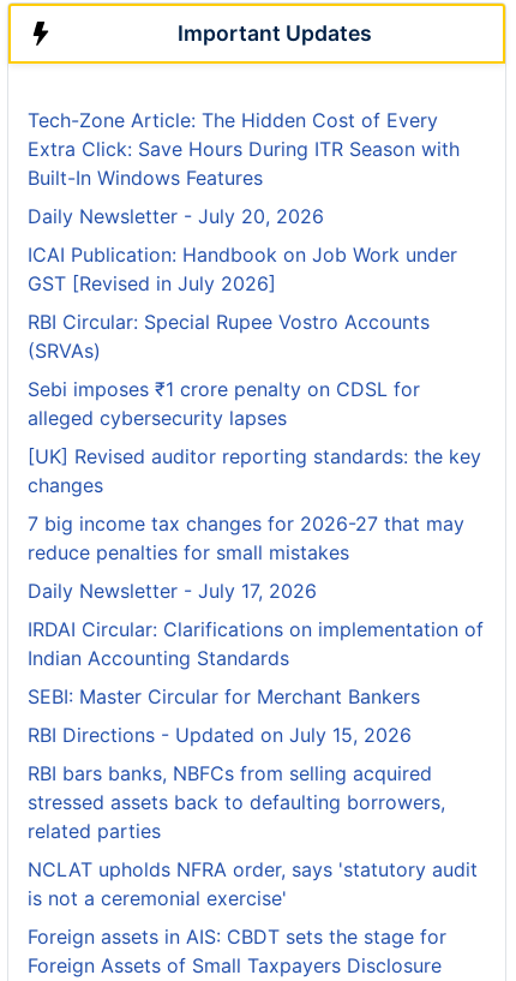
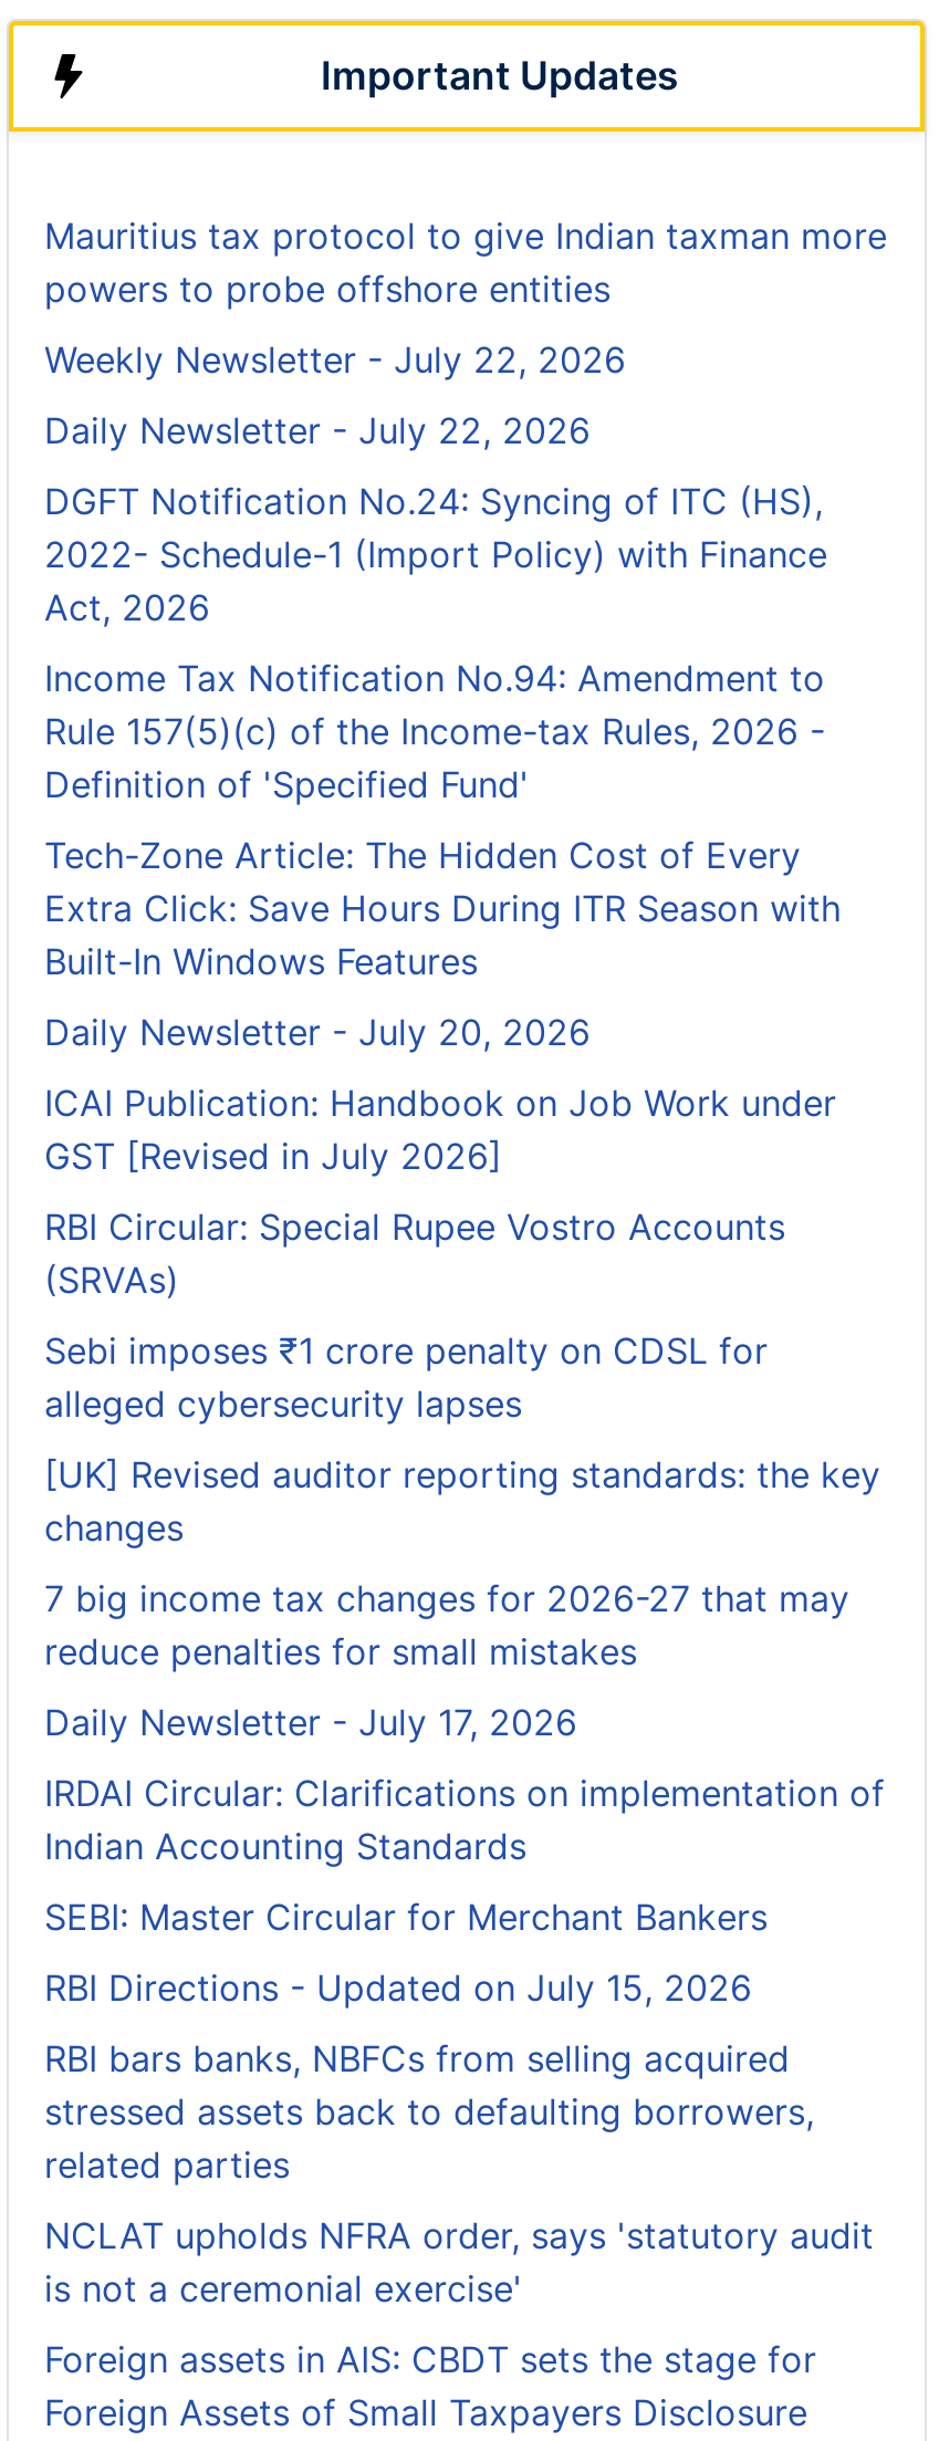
+ Mauritius tax protocol to give Indian taxman more
+ powers to probe offshore entities
+ Weekly Newsletter - July 22, 2026
+ Daily Newsletter - July 22, 2026
+ DGFT Notification No.24: Syncing of ITC (HS),
+ 2022- Schedule-1 (Import Policy) with Finance
+ Act, 2026
+ Income Tax Notification No.94: Amendment to
+ Rule 157(5)(c) of the Income-tax Rules, 2026 -
+ Definition of 'Specified Fund'
